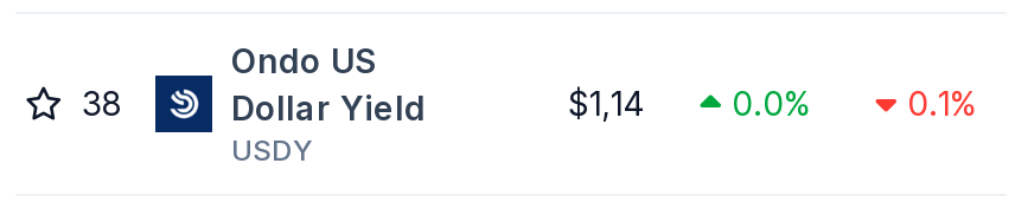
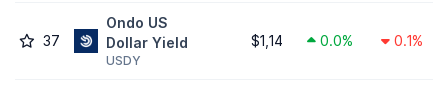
- 38
+ 37
